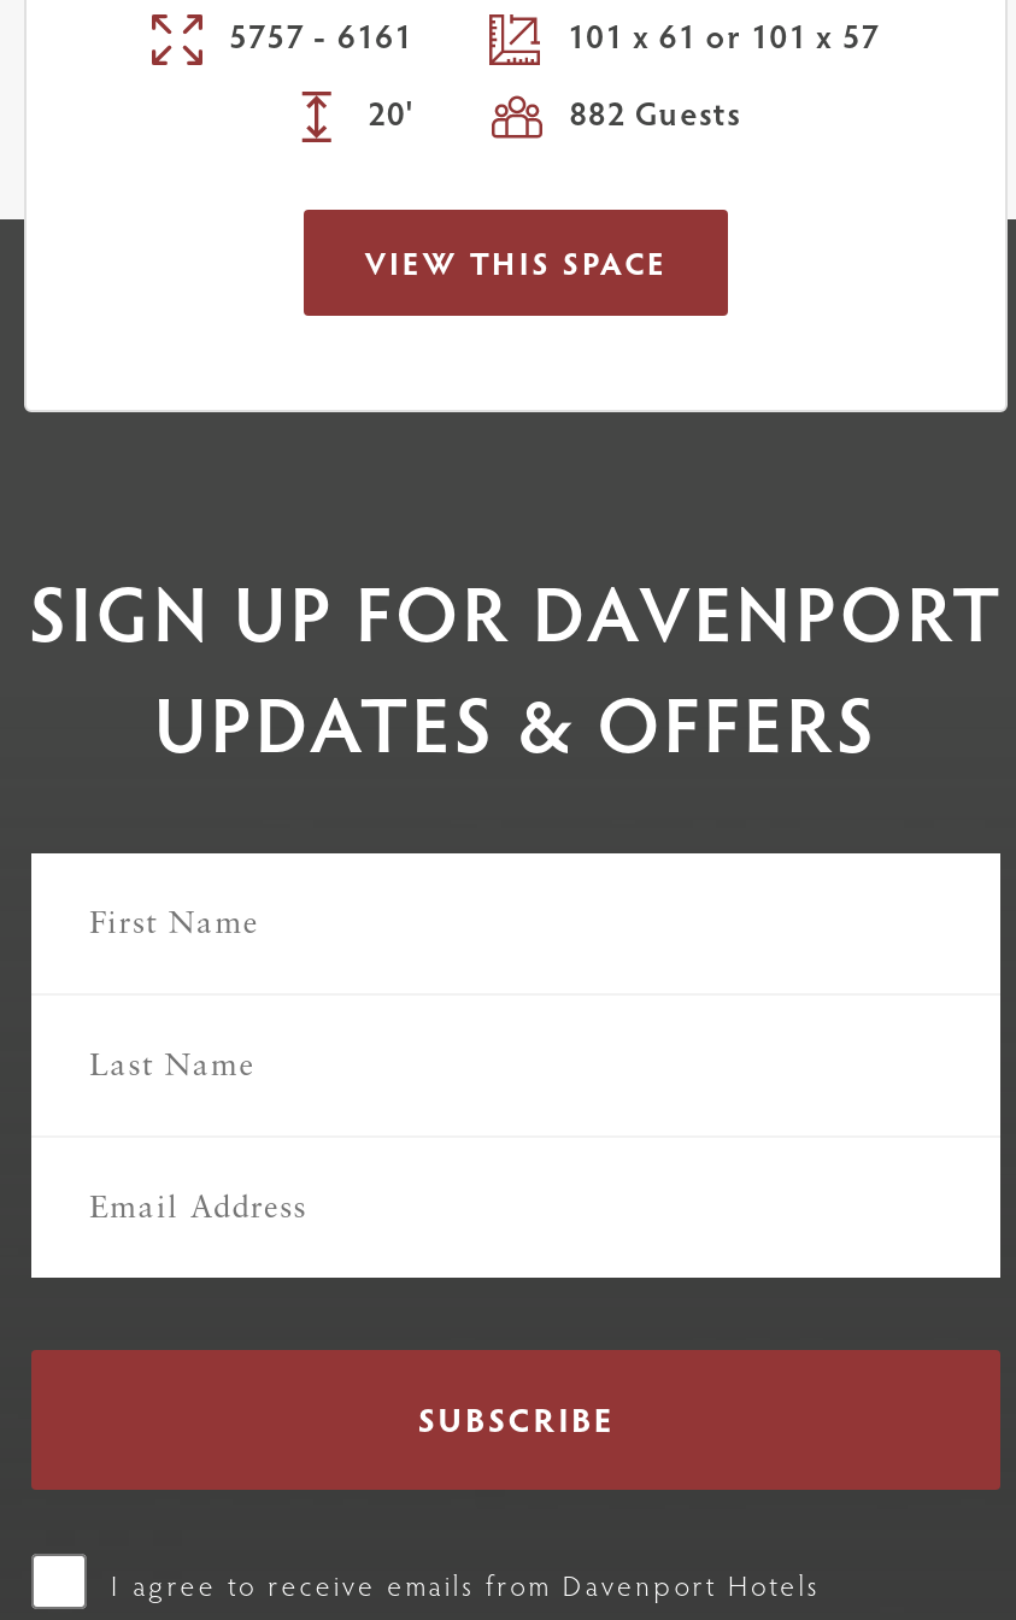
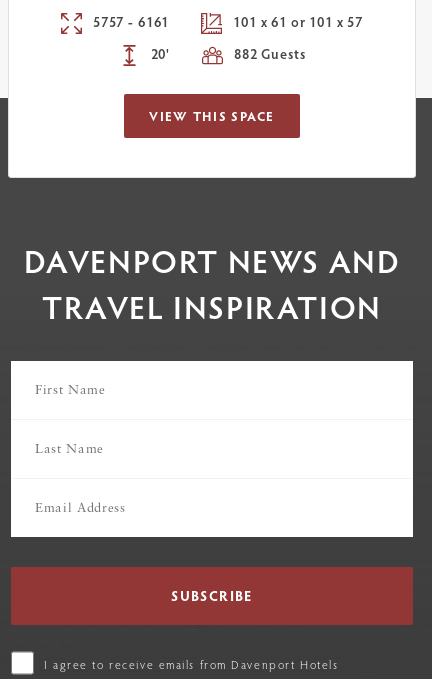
- SIGN UP FOR DAVENPORT
- UPDATES & OFFERS
+ DAVENPORT NEWS AND
+ TRAVEL INSPIRATION
